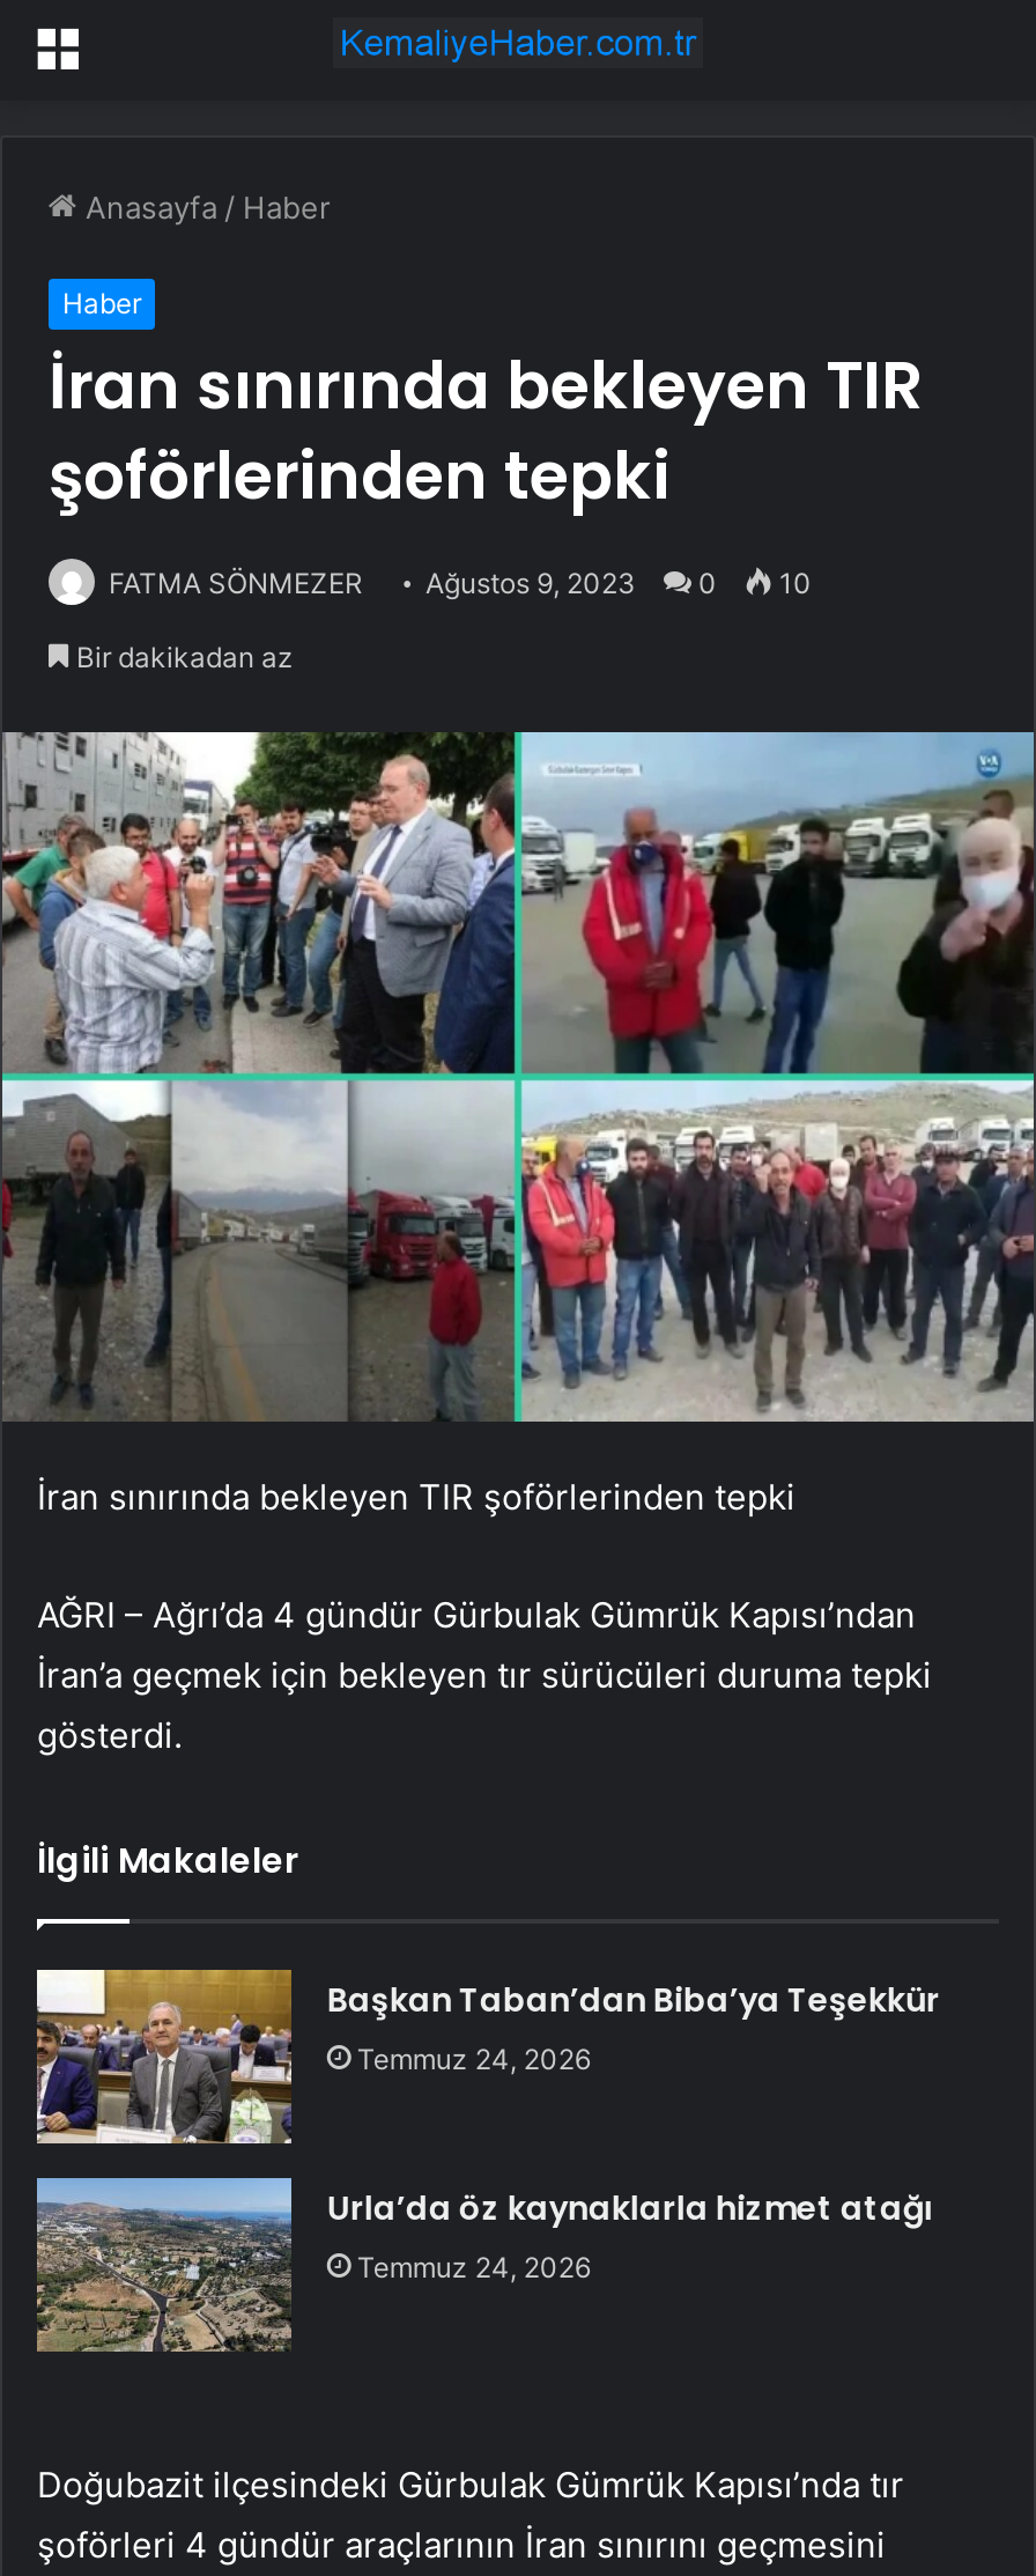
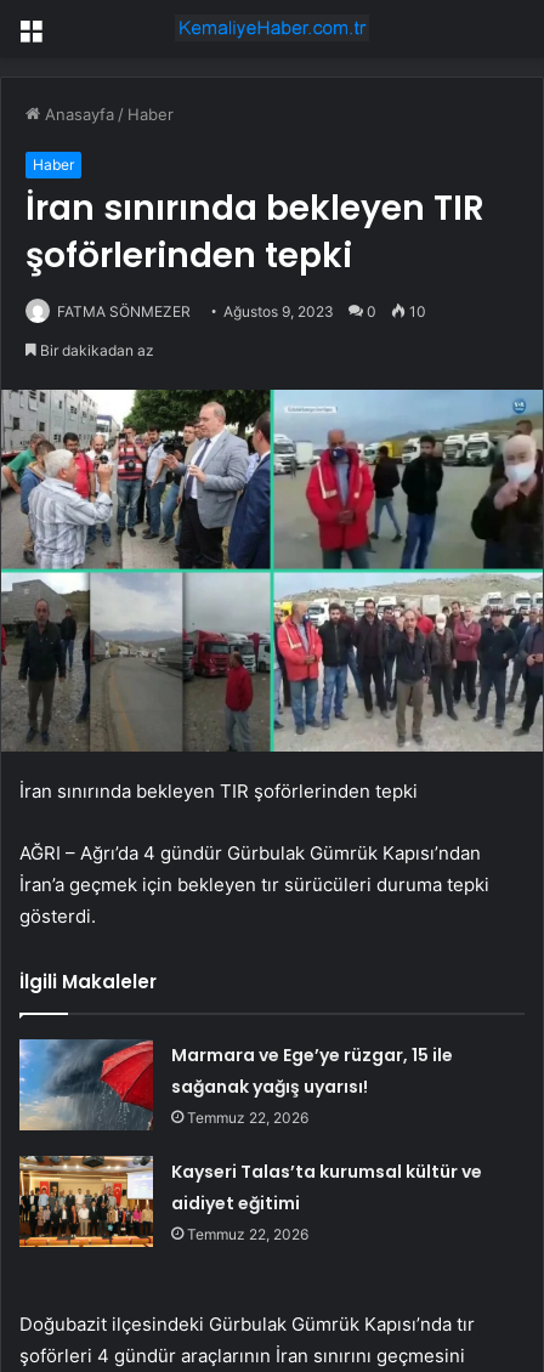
- [image]
- Başkan Taban’dan Biba’ya Teşekkür
- Temmuz 24, 2026
+ [image]
+ Marmara ve Ege’ye rüzgar, 15 ile
+ sağanak yağış uyarısı!
+ Temmuz 22, 2026

- [image]
- Urla’da öz kaynaklarla hizmet atağı
- Temmuz 24, 2026
+ [image]
+ Kayseri Talas’ta kurumsal kültür ve
+ aidiyet eğitimi
+ Temmuz 22, 2026
